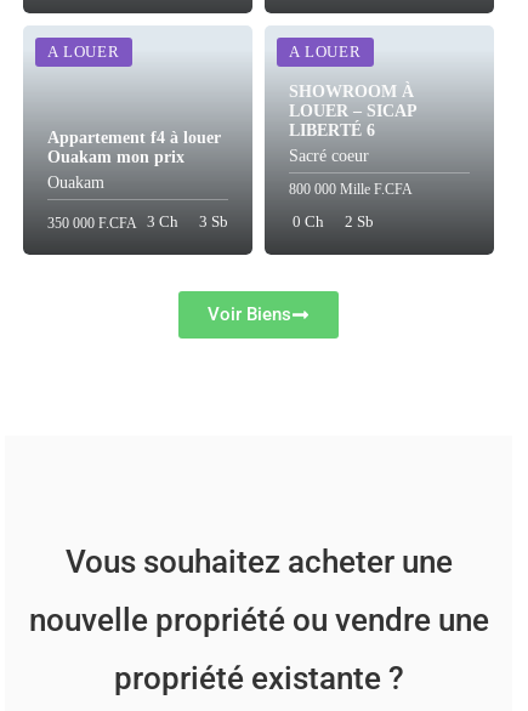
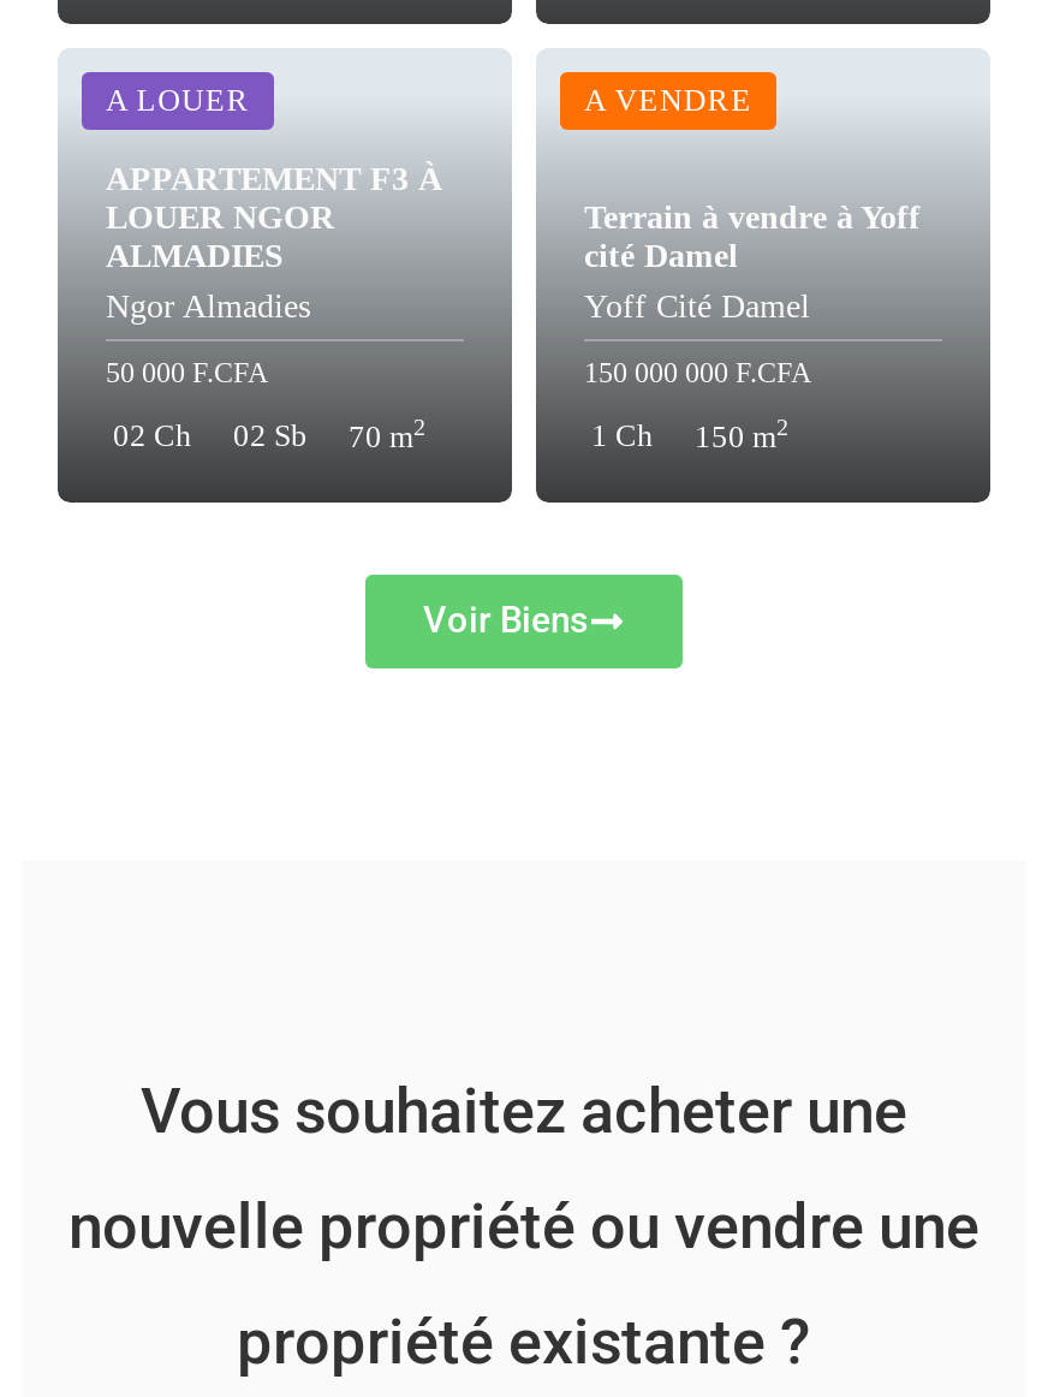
- A LOUER
- SHOWROOM À
- LOUER – SICAP
- LIBERTÉ 6
- Sacré coeur
- 800 000 Mille F.CFA
- 0 Ch
- 2 Sb
+ A VENDRE
+ Terrain à vendre à Yoff
+ cité Damel
+ Yoff Cité Damel
+ 150 000 000 F.CFA
+ 1 Ch
+ 150 m2

- Appartement f4 à louer
- Ouakam mon prix
- Ouakam
- 350 000 F.CFA 3 Ch
- 3 Sb
+ APPARTEMENT F3 À
+ LOUER NGOR
+ ALMADIES
+ Ngor Almadies
+ 50 000 F.CFA
+ 02 Ch
+ 02 Sb
+ 70 m2
